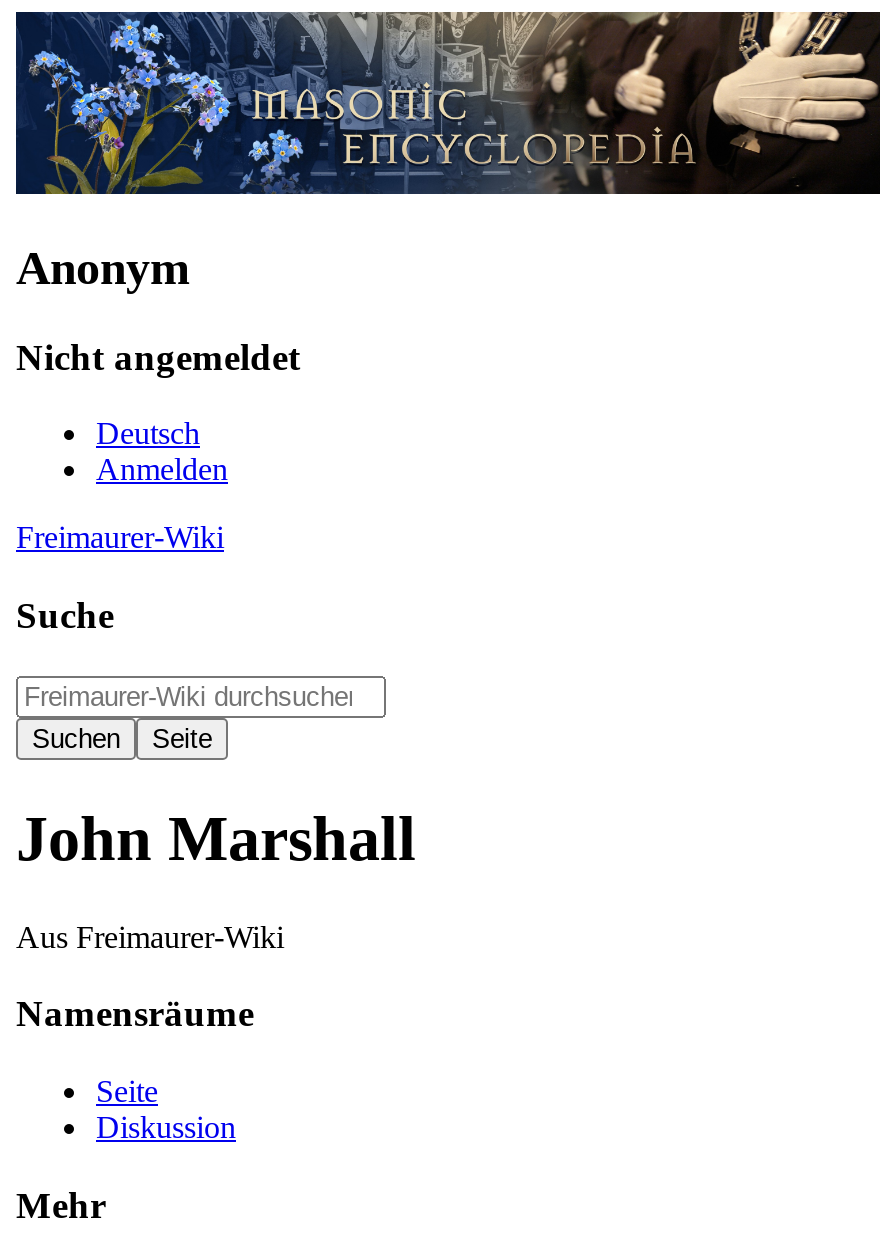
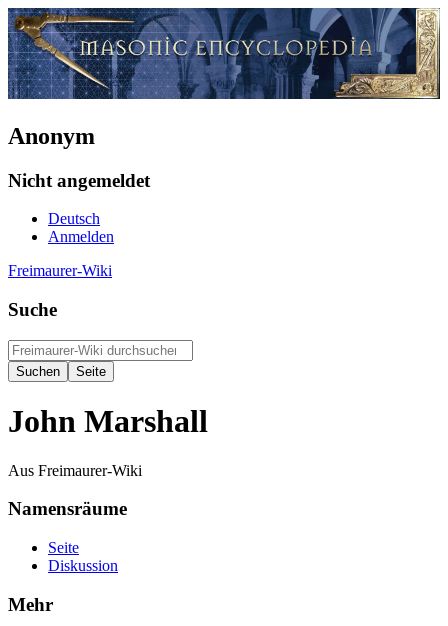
- [image]
+ [image]
